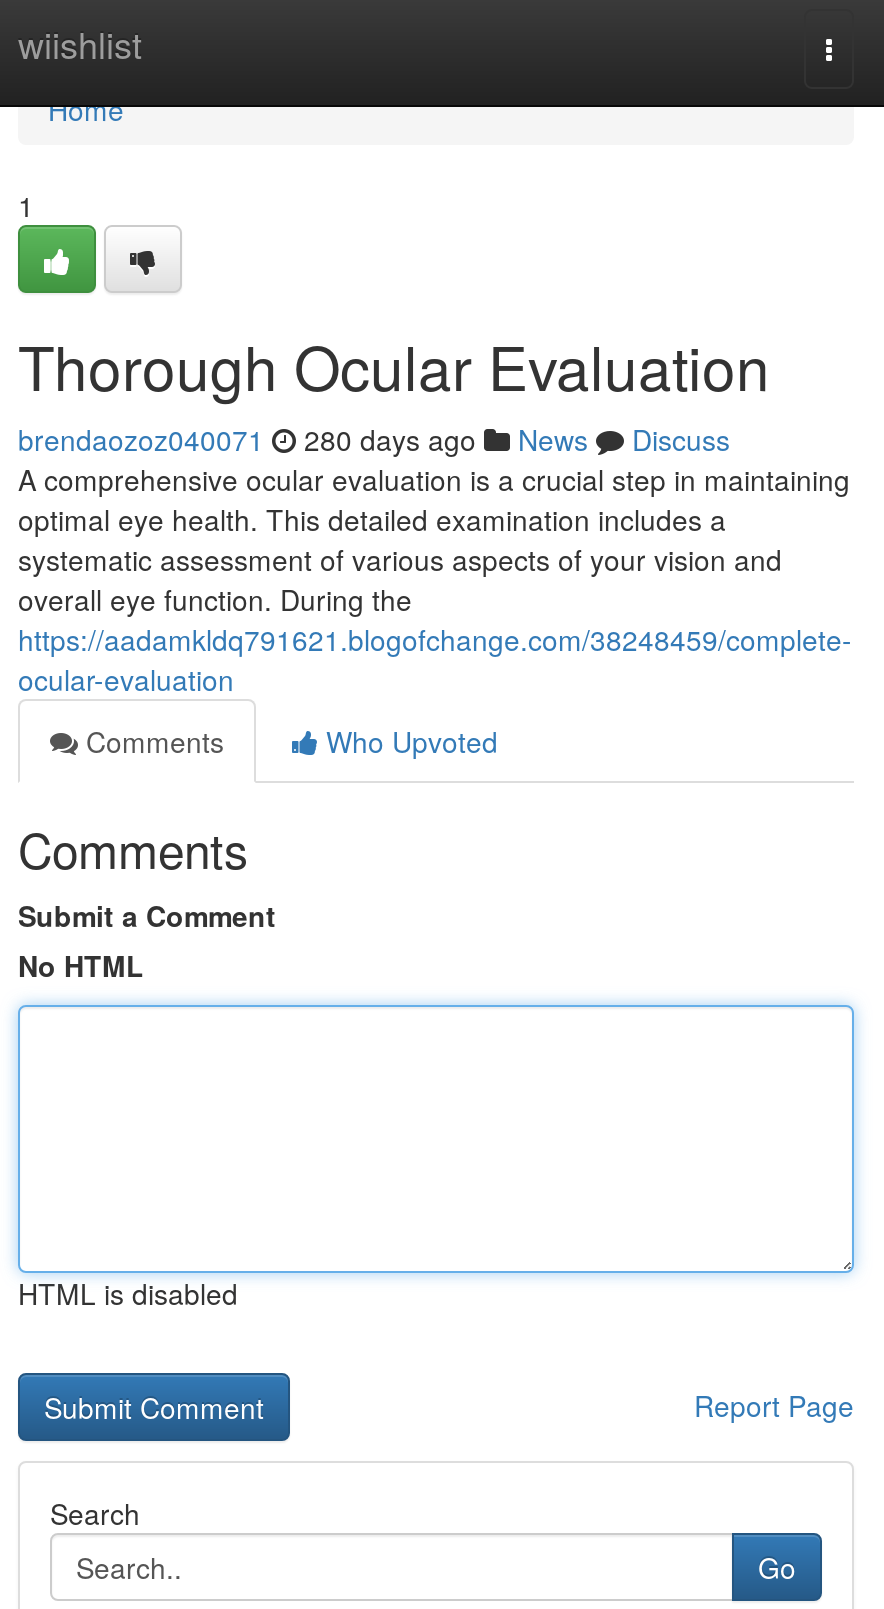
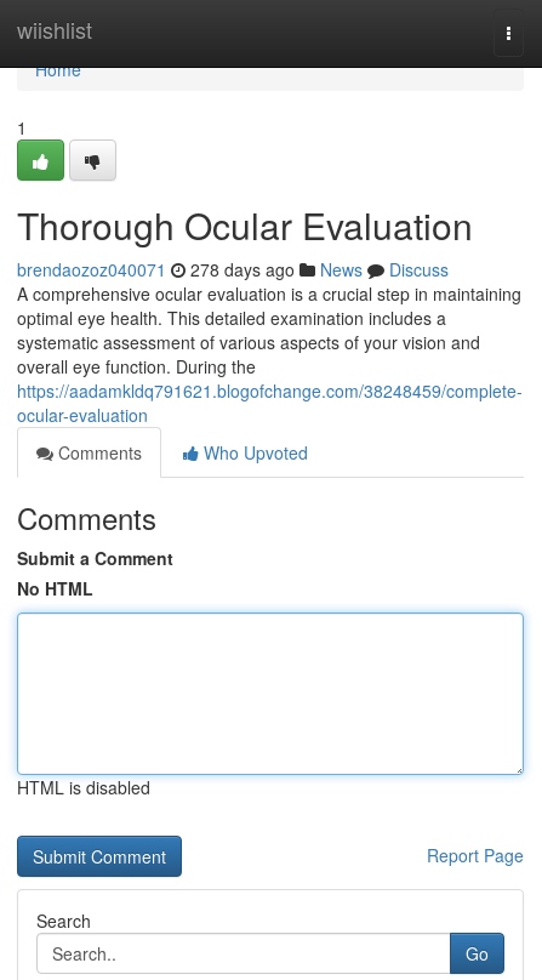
- brendaozoz040071 280 days ago News Discuss
+ brendaozoz040071 278 days ago News Discuss
